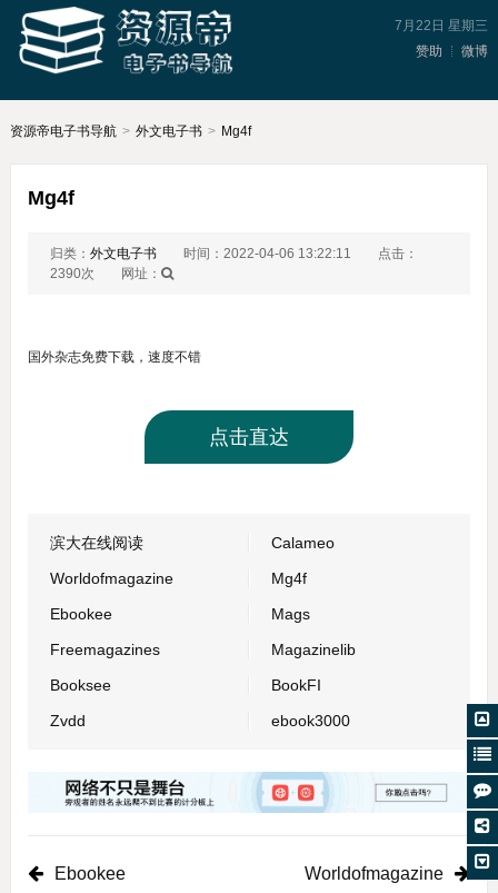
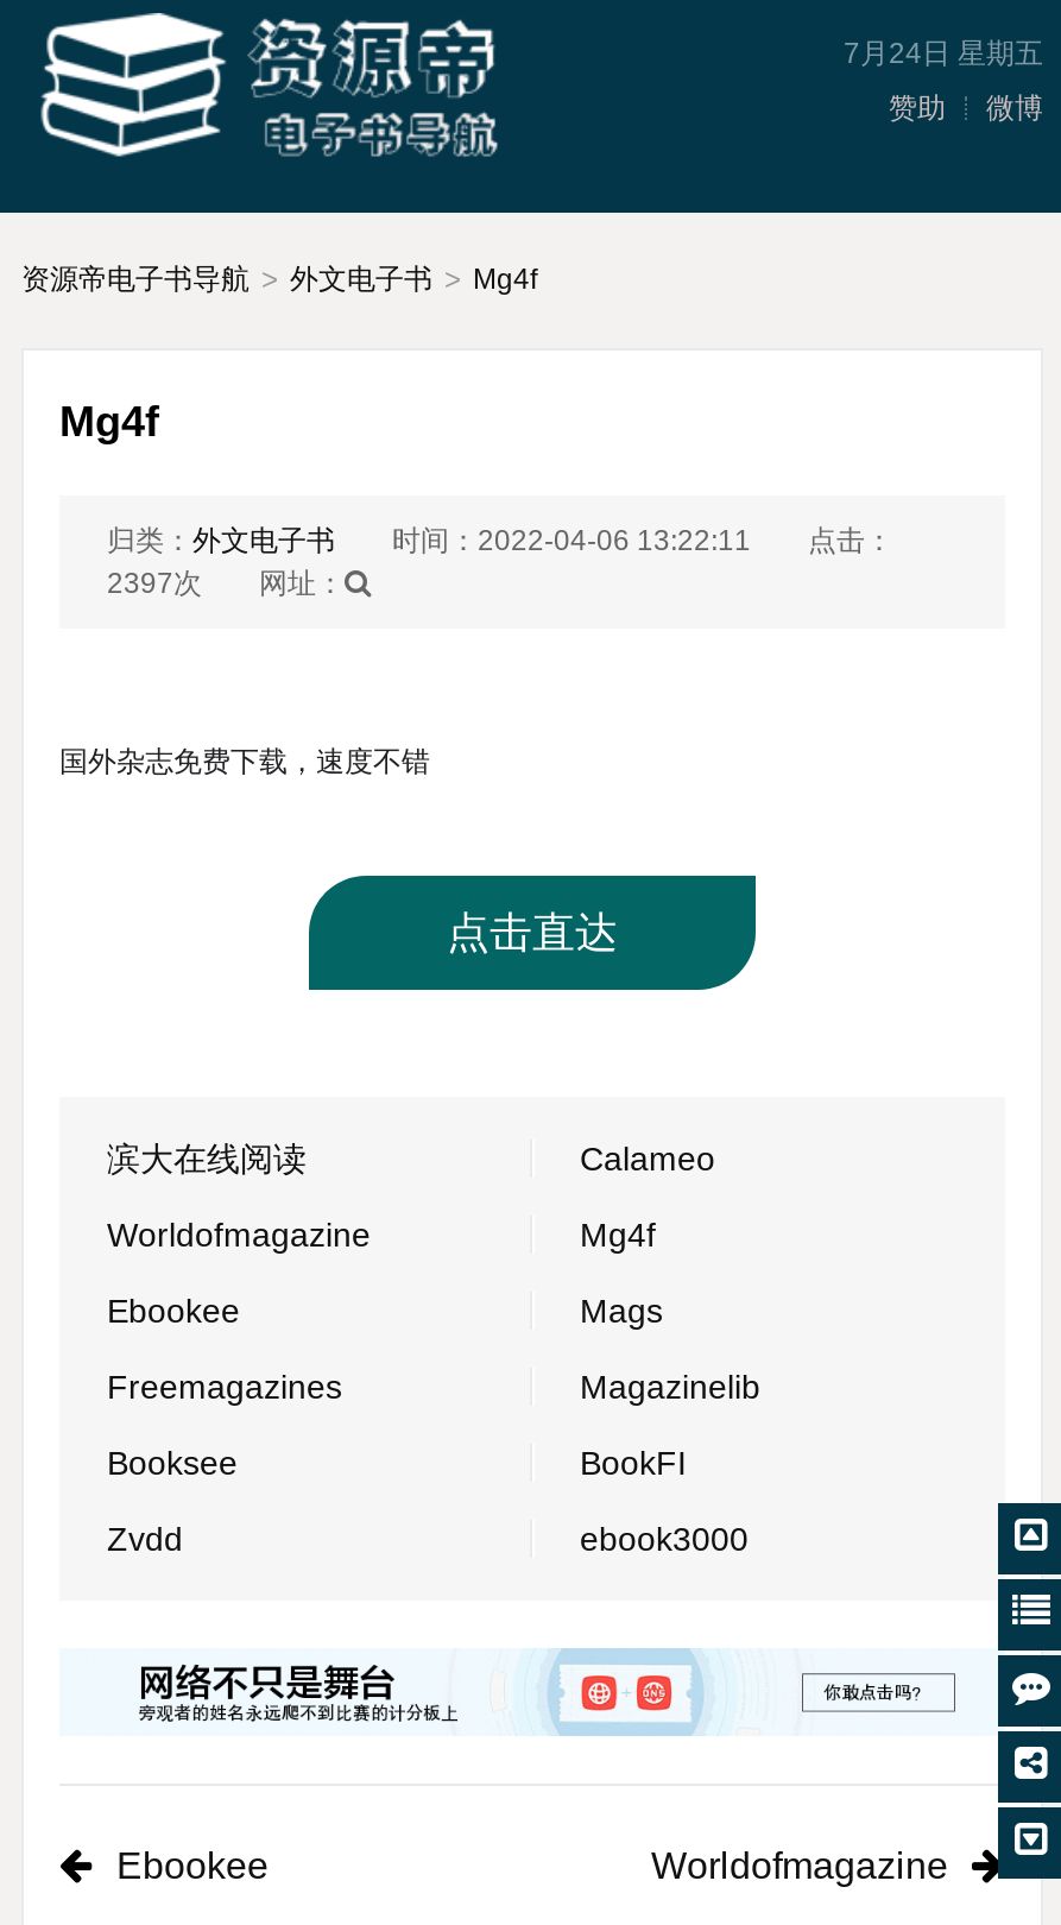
- 7月22日 星期三
+ 7月24日 星期五

- 2390次 网址：
+ 2397次 网址：
